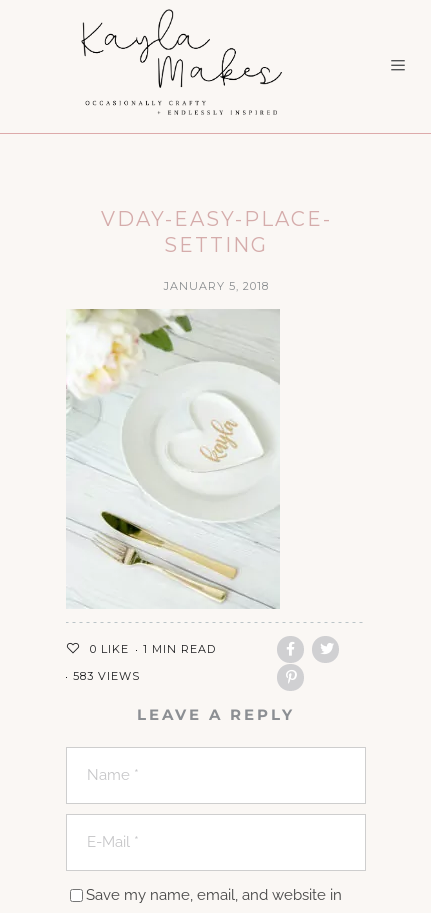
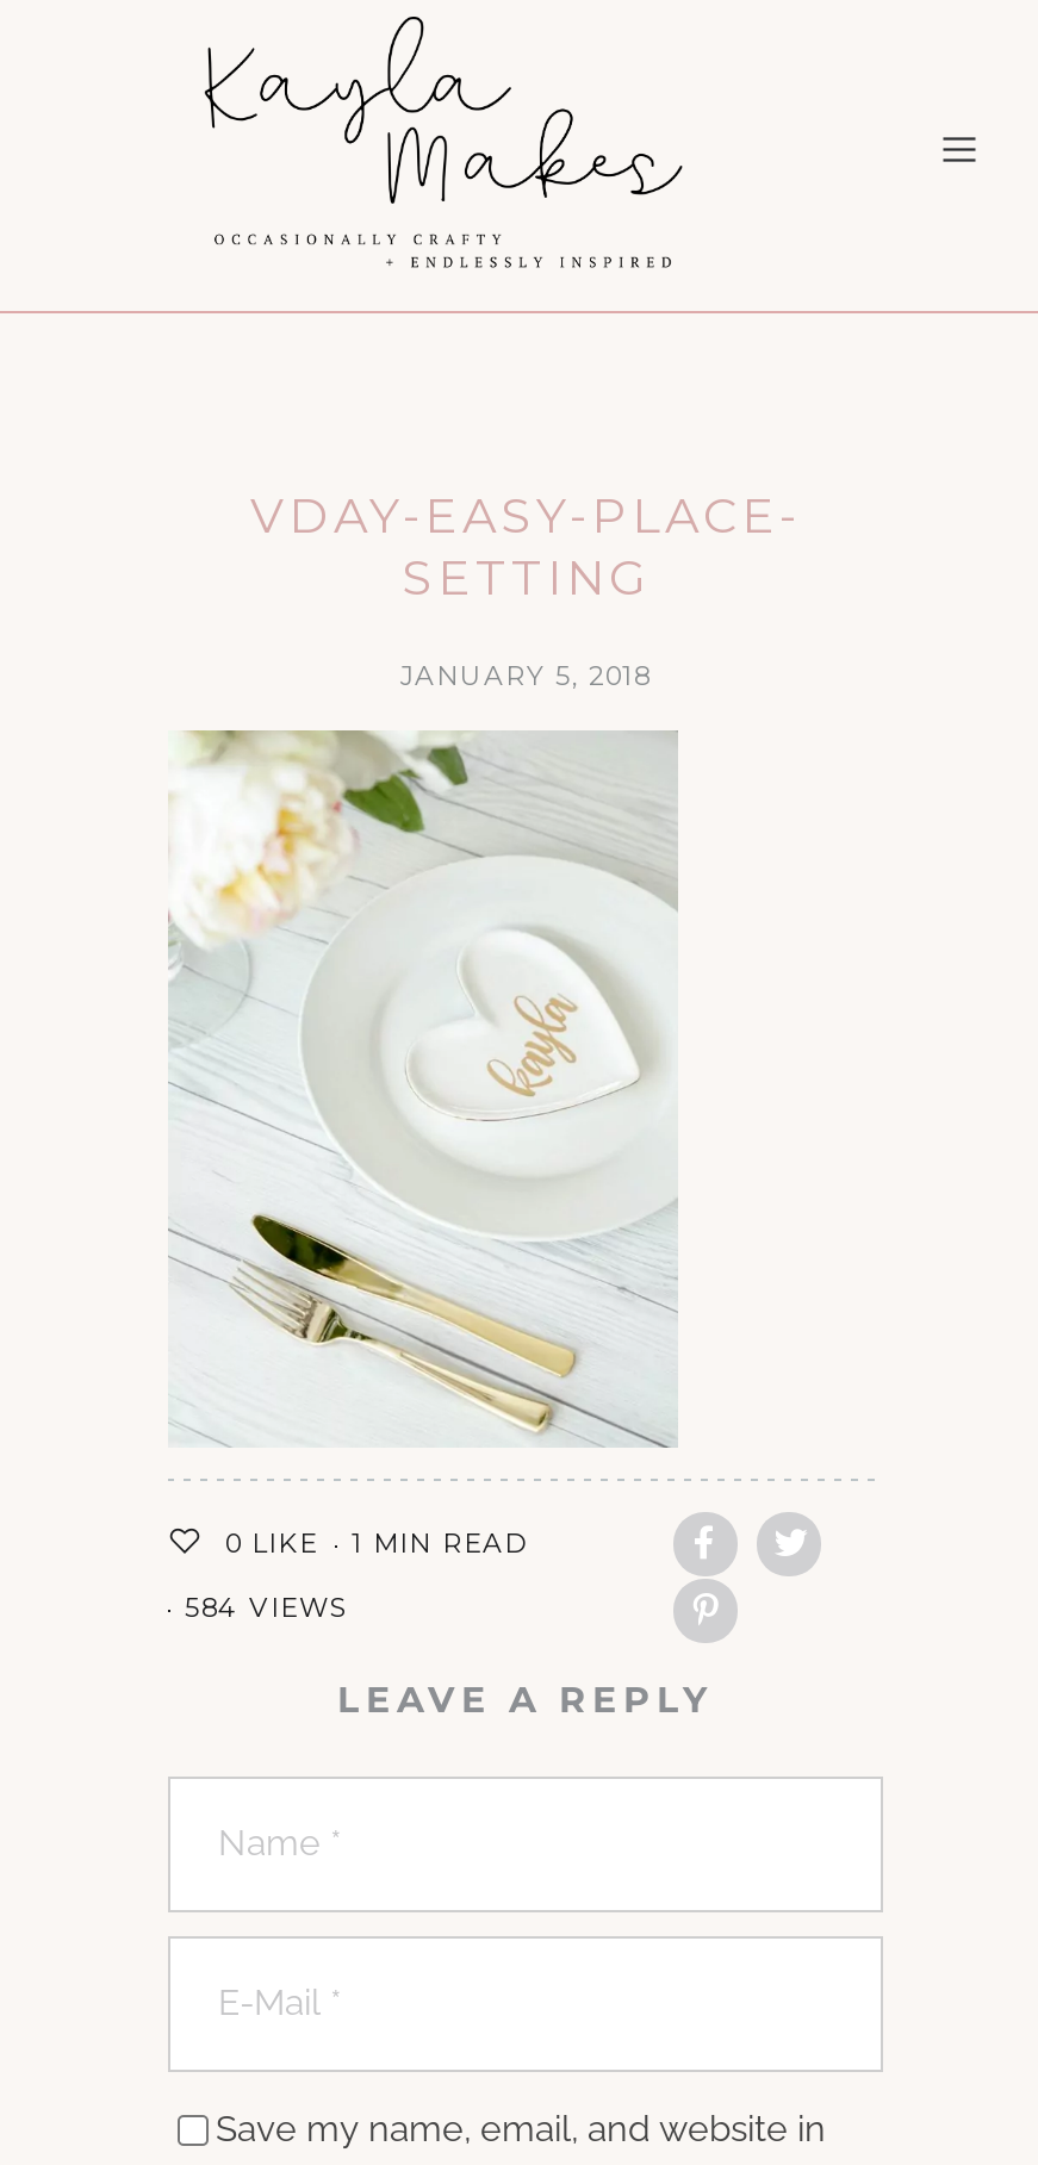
- 583 VIEWS
+ 584 VIEWS
